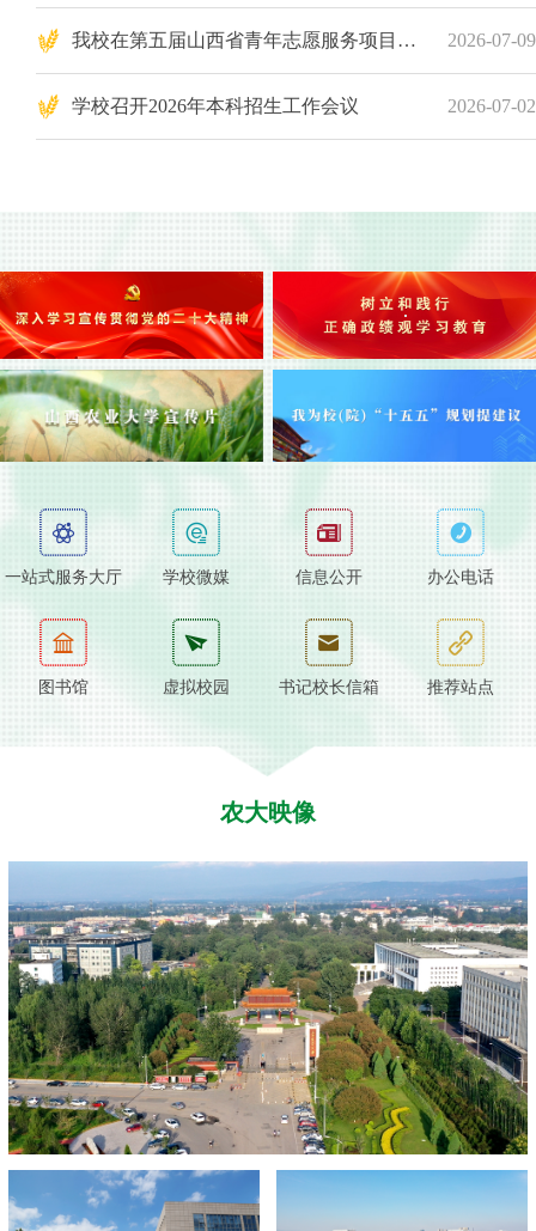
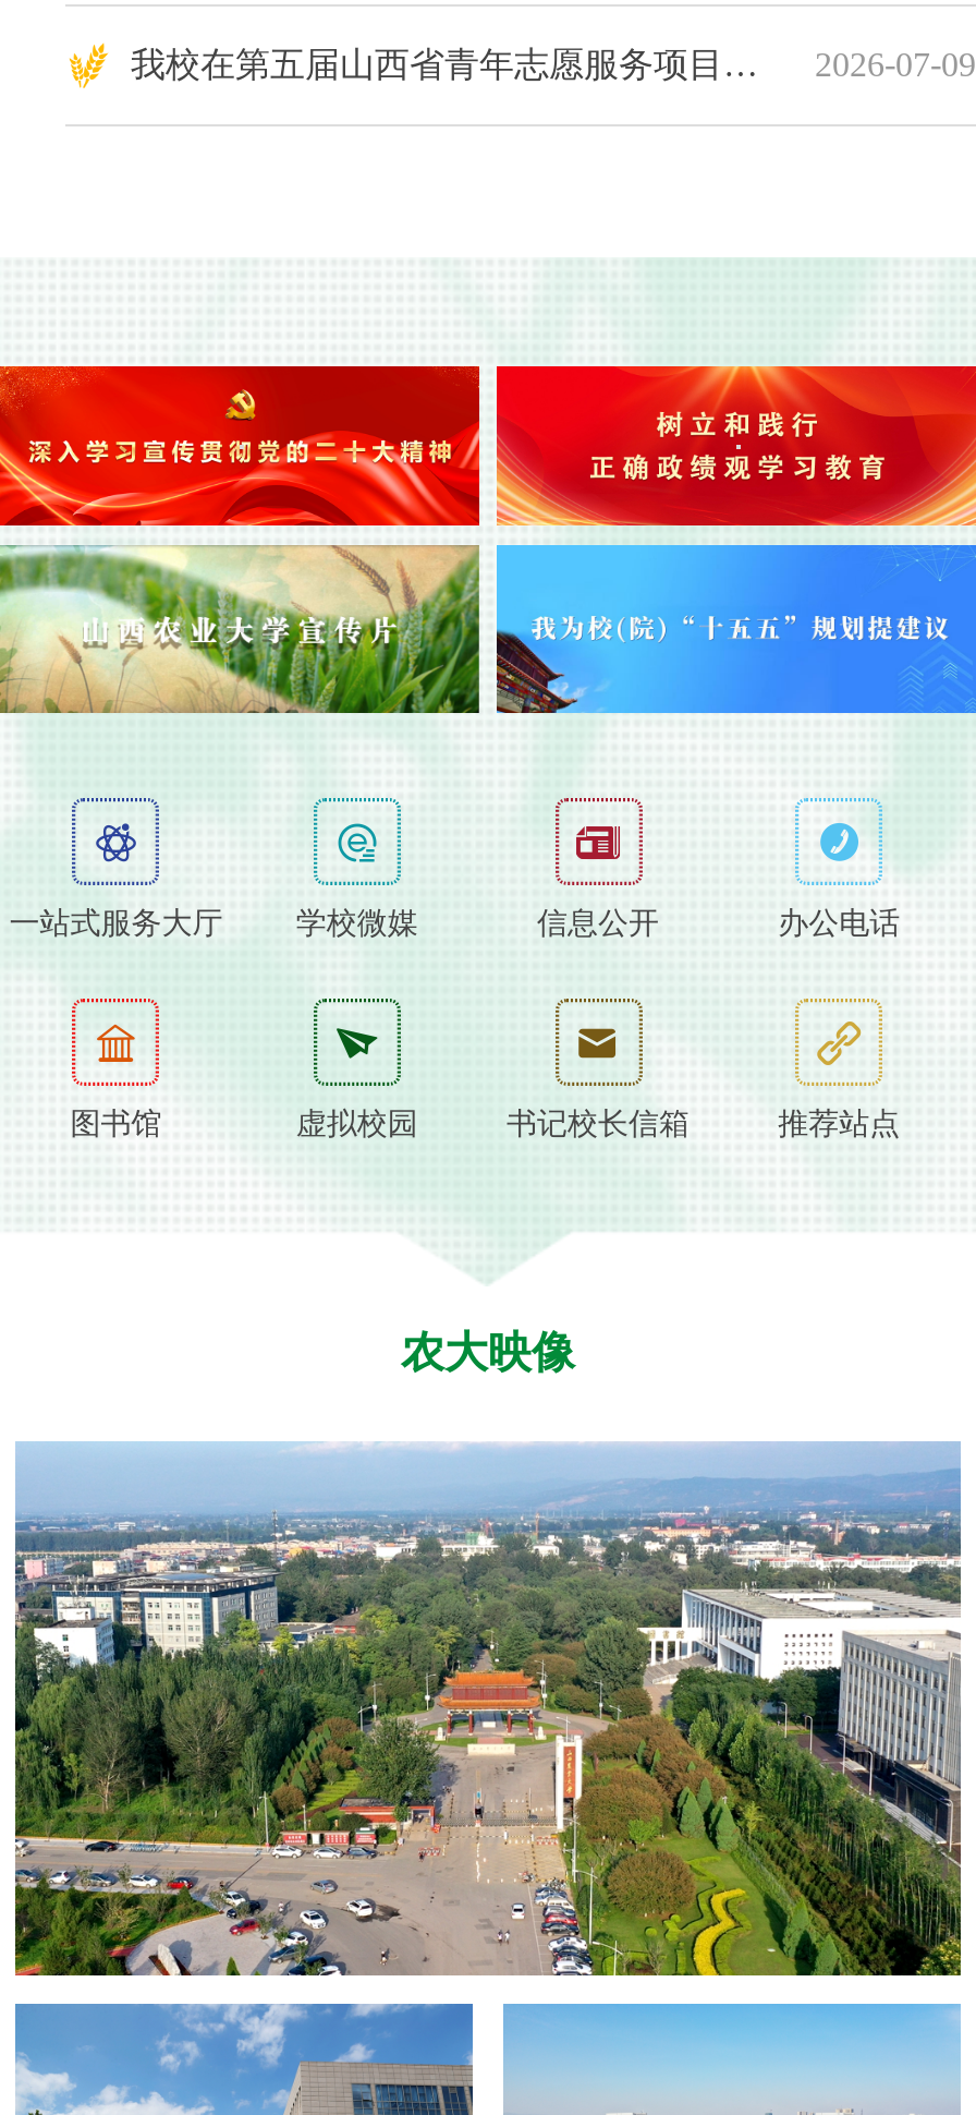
- 学校召开2026年本科招生工作会议
- 2026-07-02
